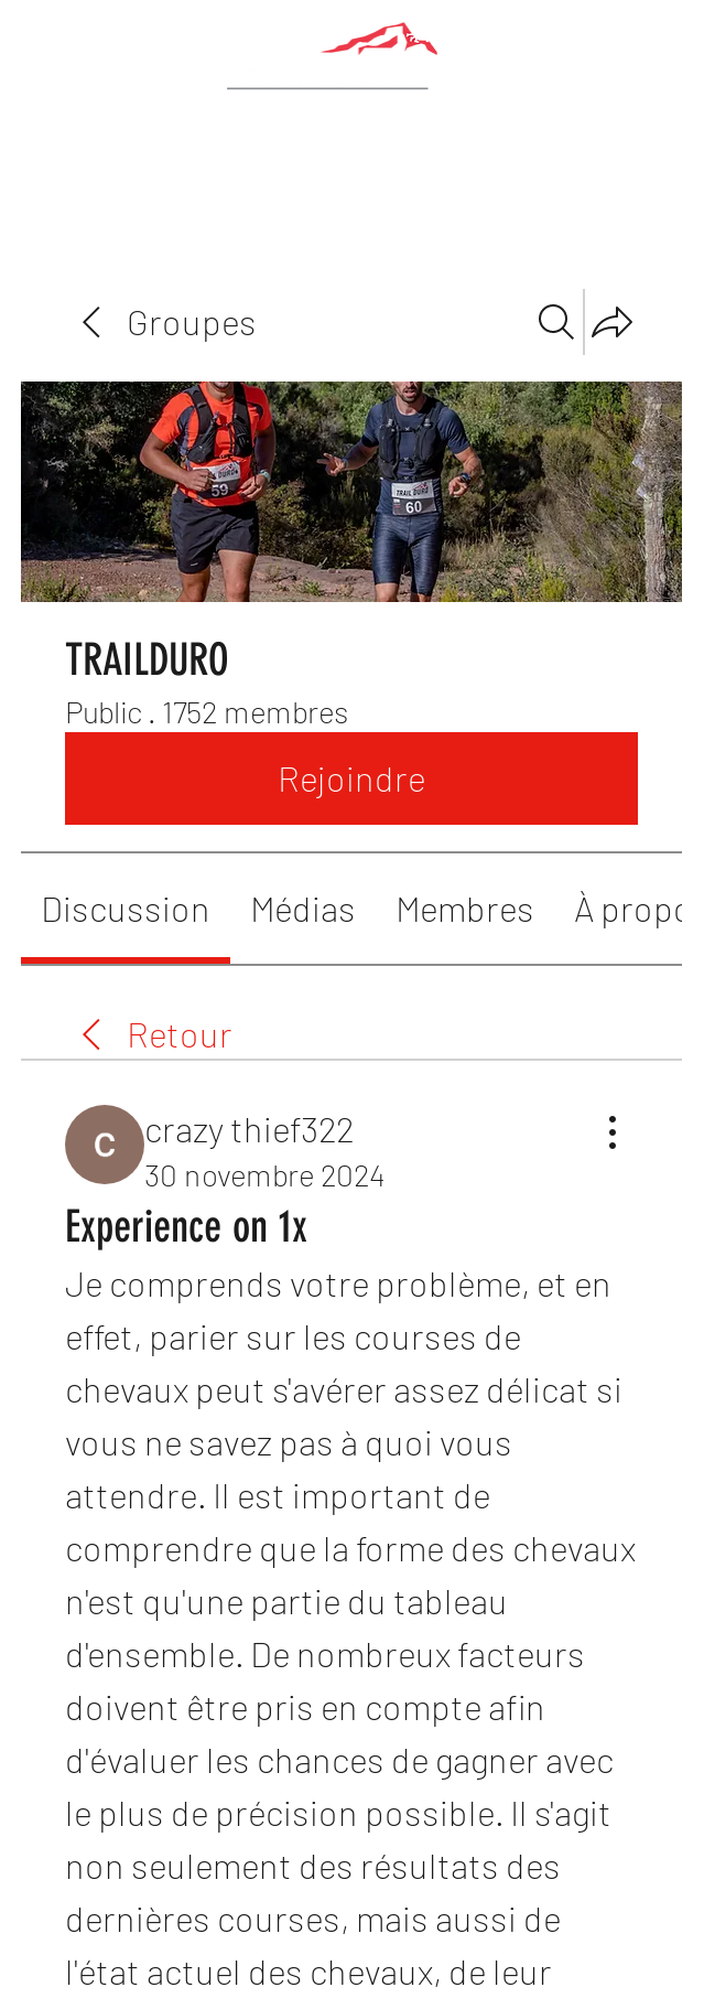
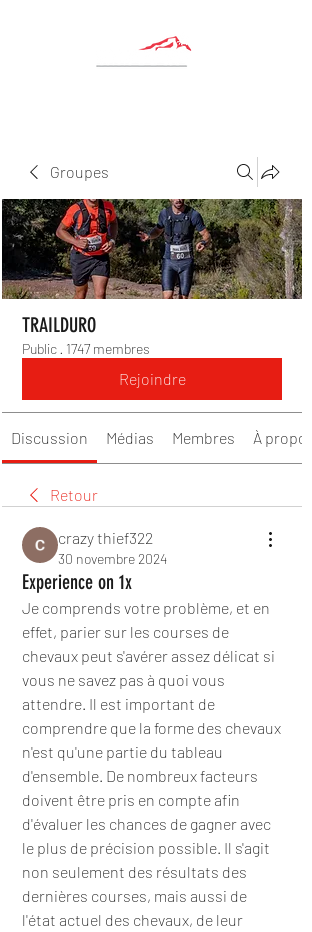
- Public 1752 membres
+ Public 1747 membres
